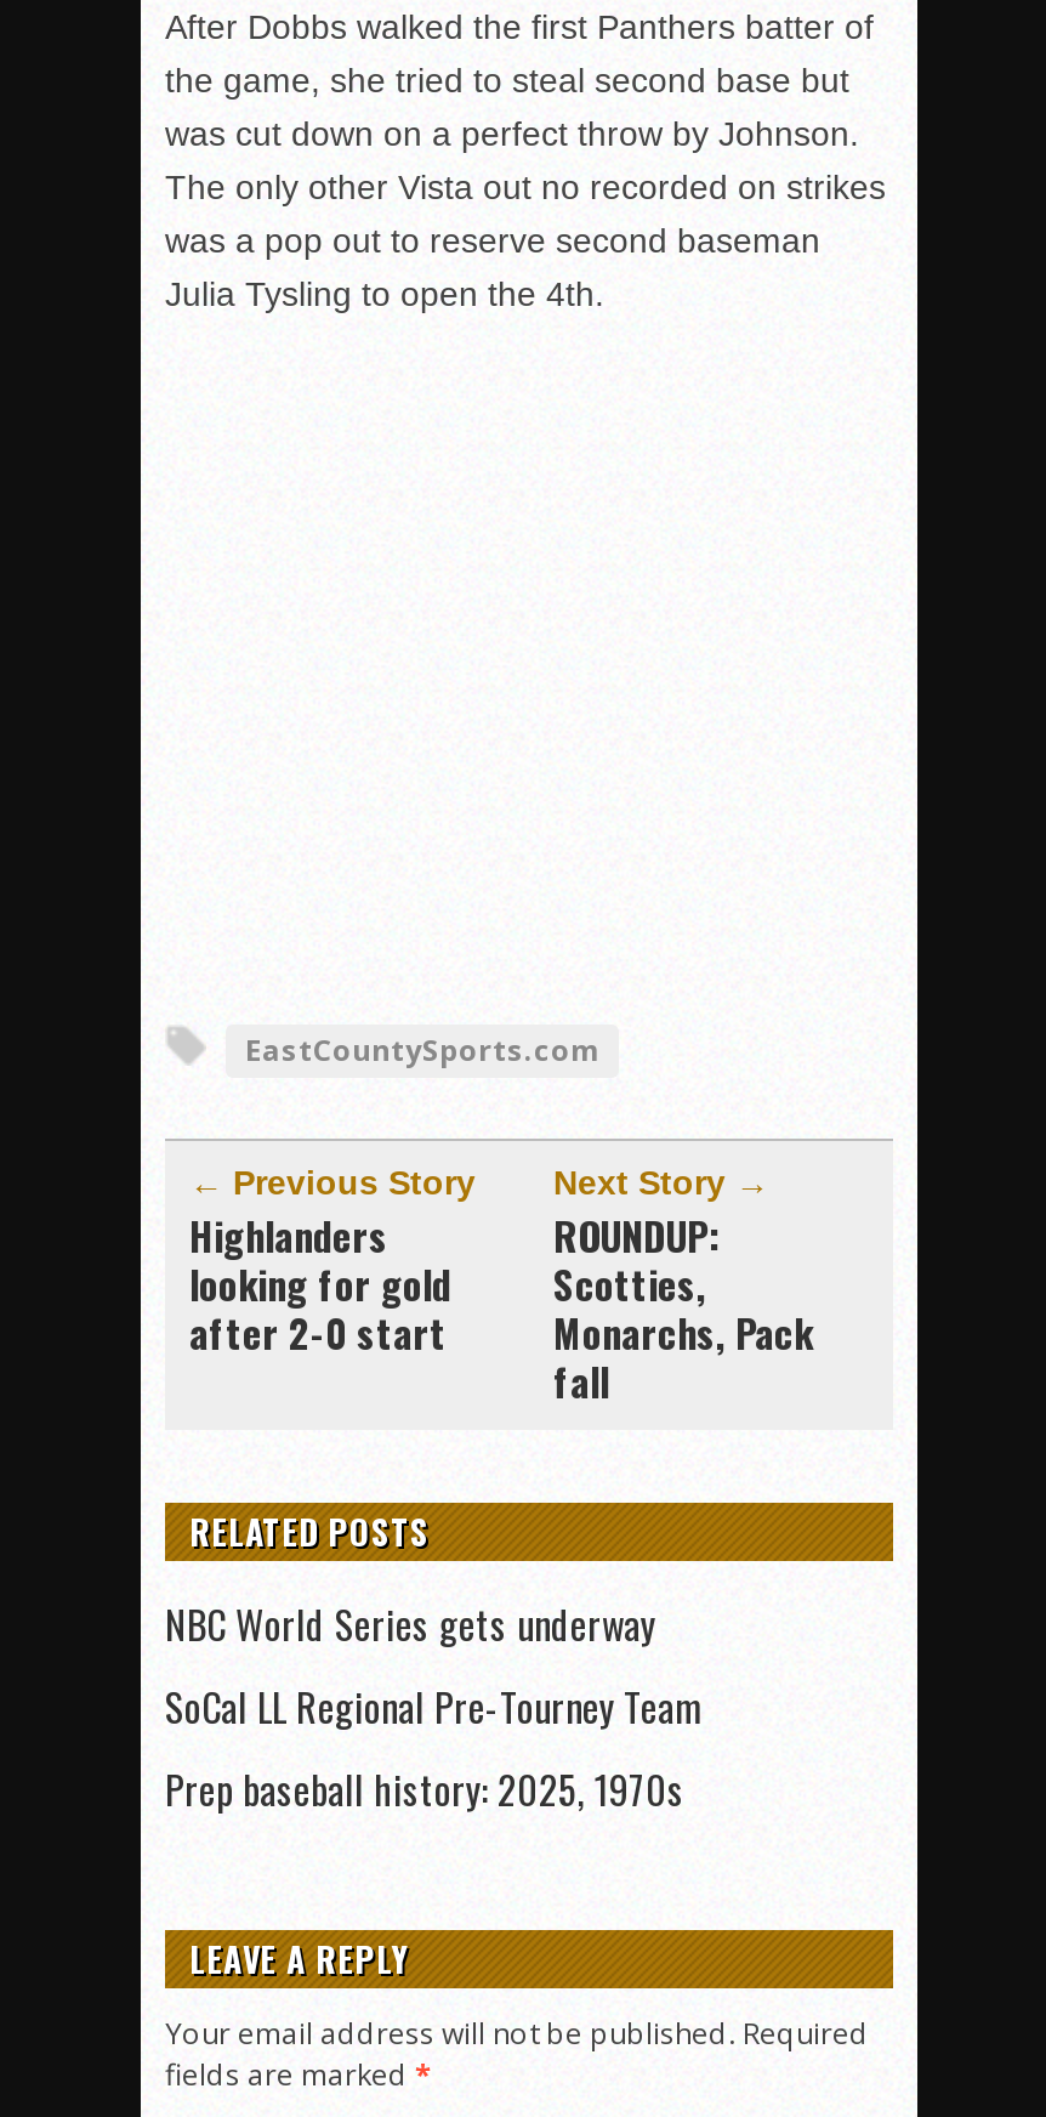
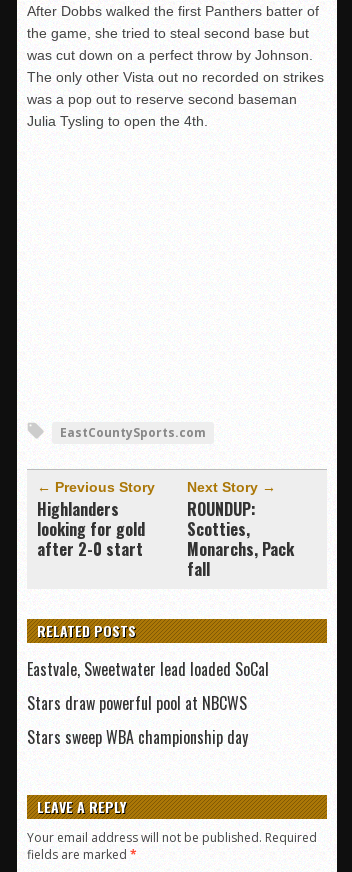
- NBC World Series gets underway
- SoCal LL Regional Pre-Tourney Team
- Prep baseball history: 2025, 1970s
+ Eastvale, Sweetwater lead loaded SoCal
+ Stars draw powerful pool at NBCWS
+ Stars sweep WBA championship day
